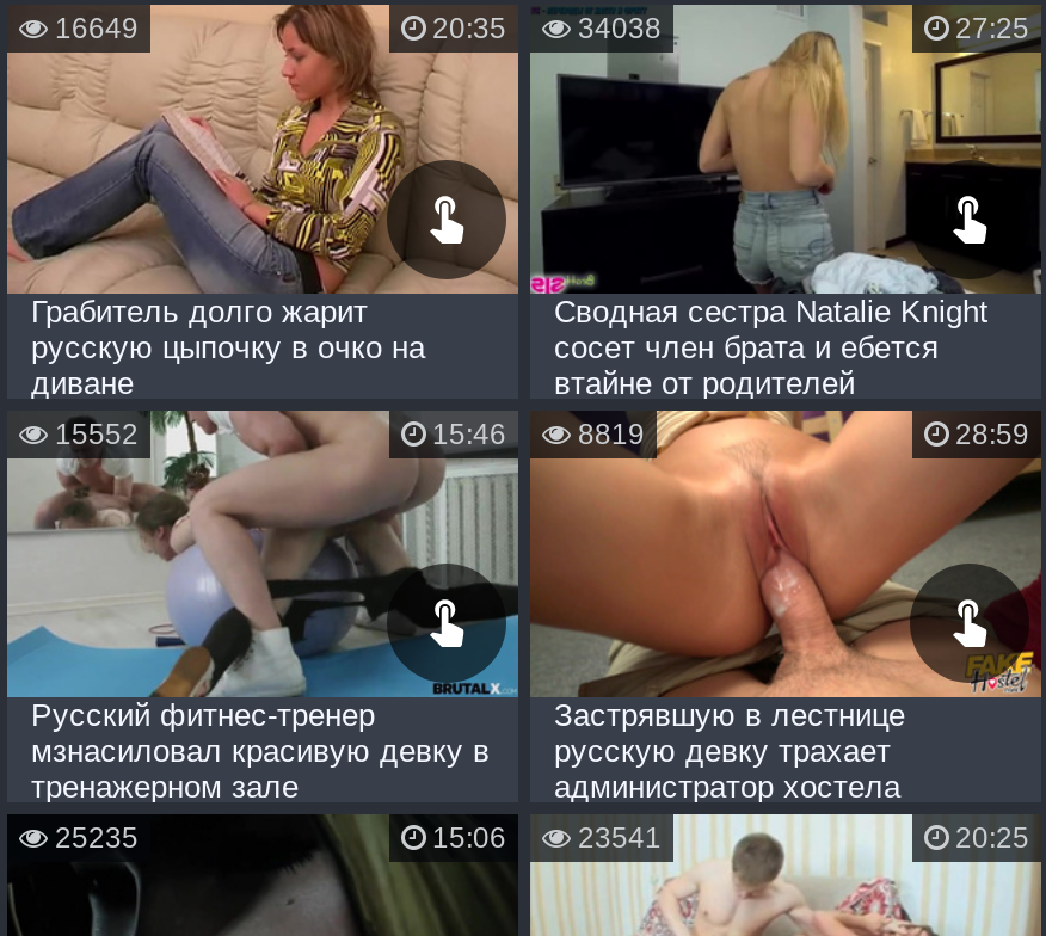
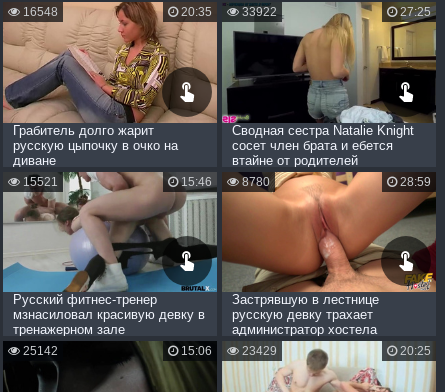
- 16649
+ 16548

- 20:35 34038
+ 20:35 33922

- 15552
+ 15521

- 15:46 8819
+ 15:46 8780

- 25235
+ 25142

- 15:06 23541
+ 15:06 23429
